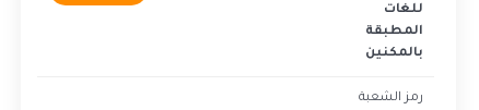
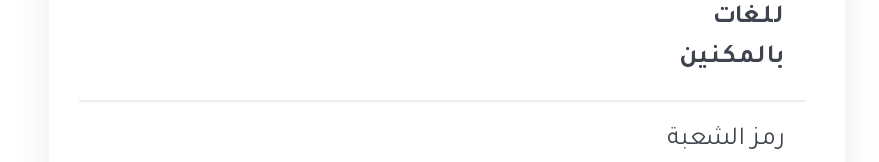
- المطبقة
